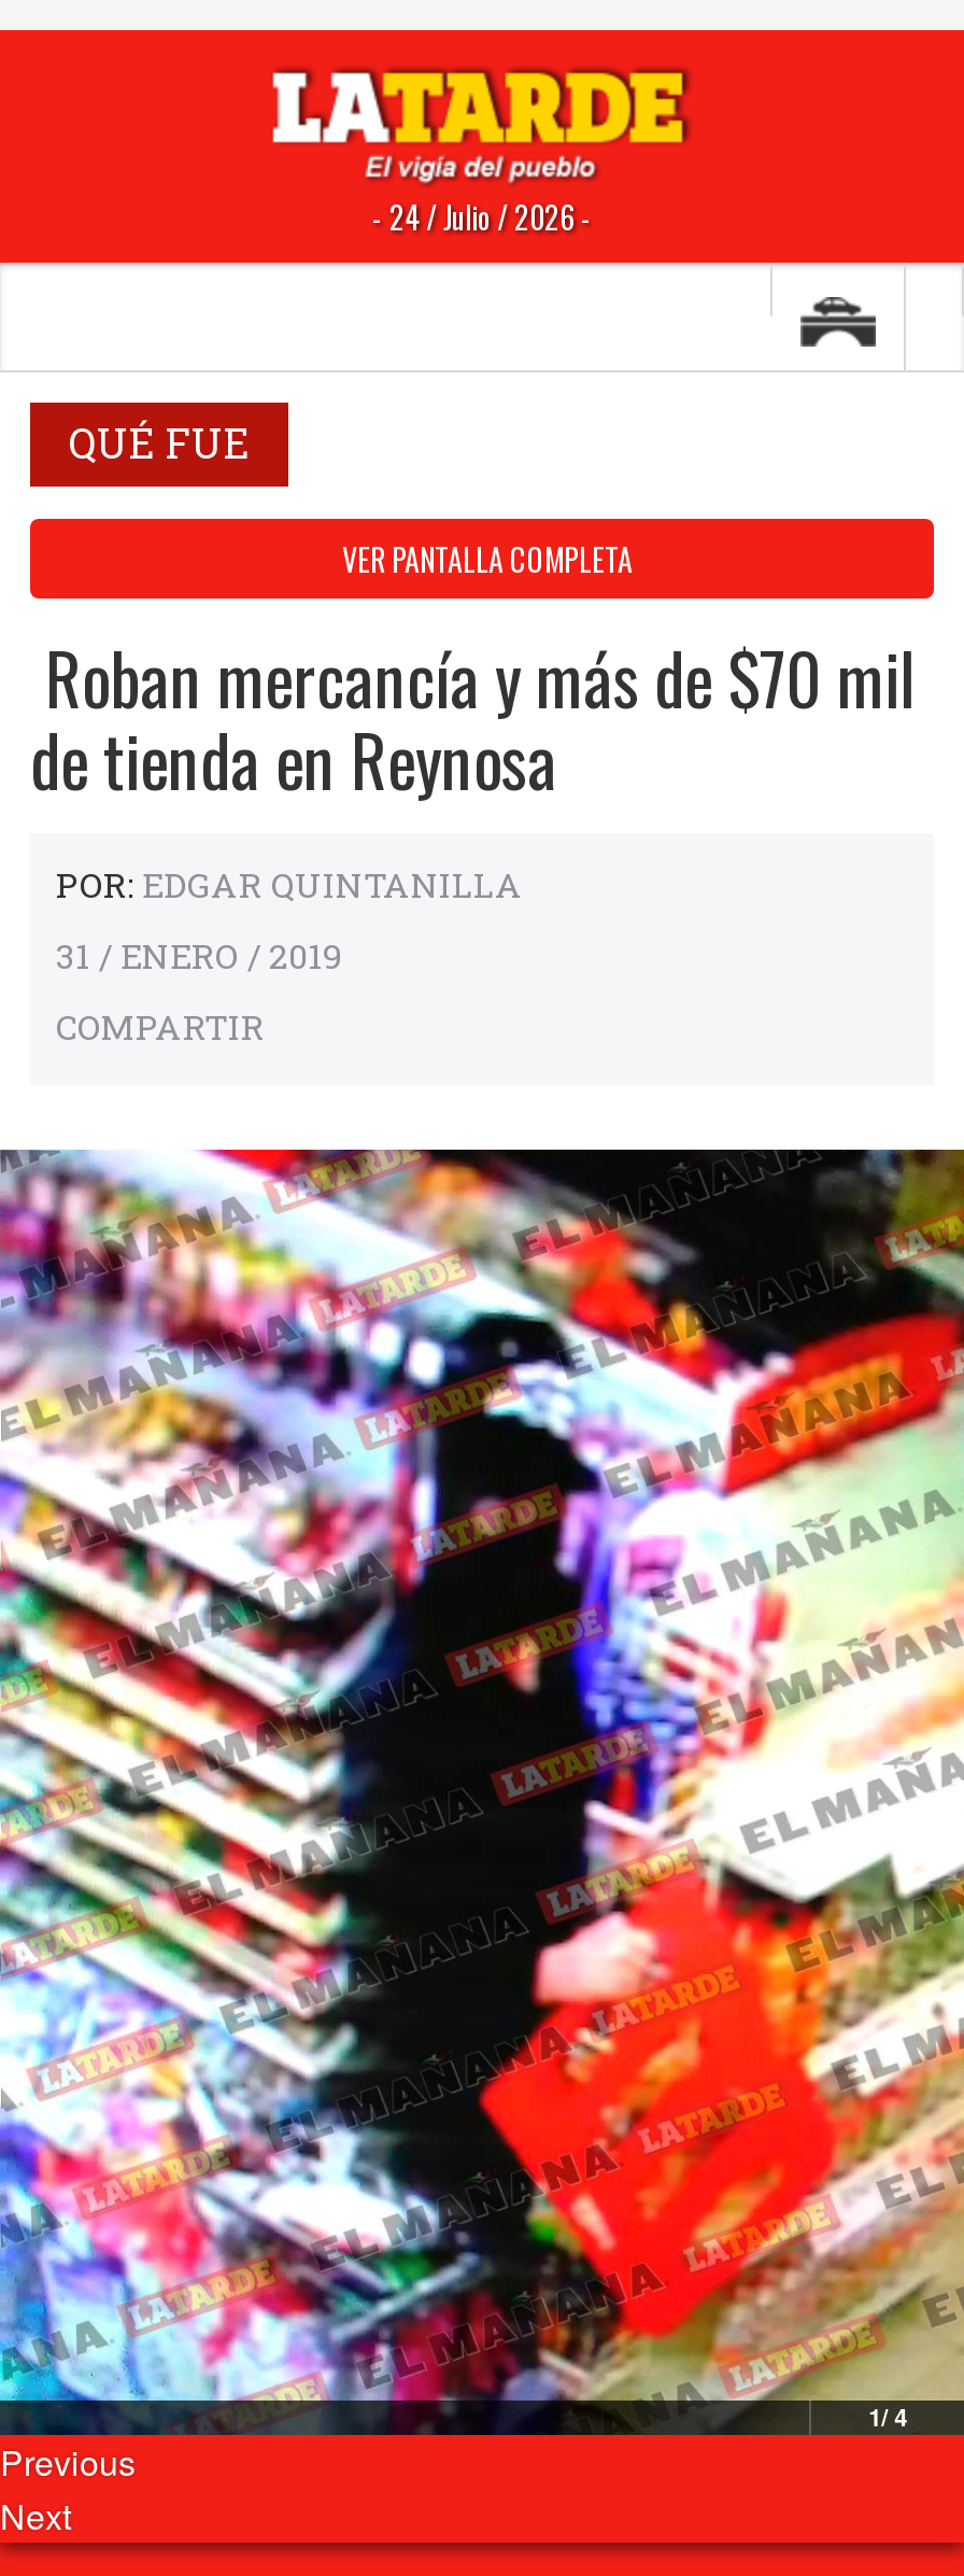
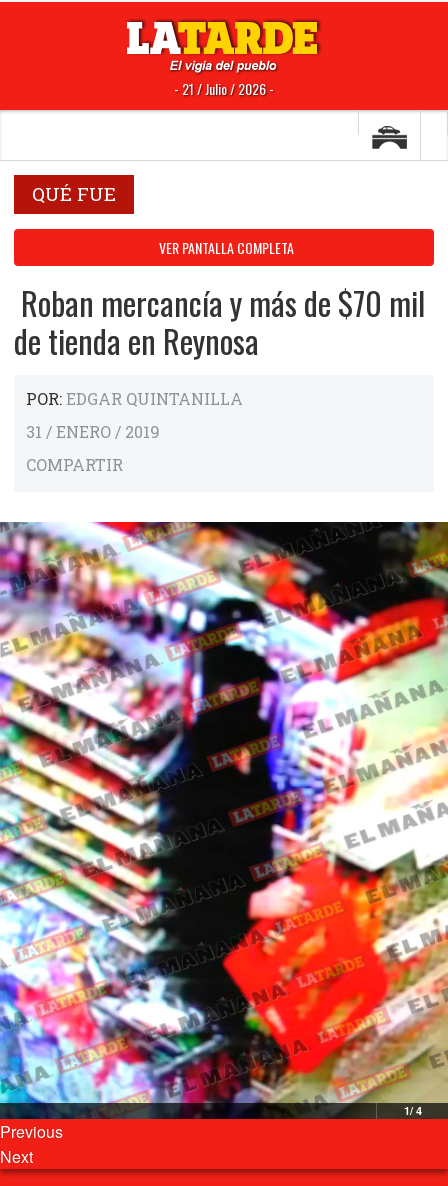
- - 24 / Julio / 2026 -
+ - 21 / Julio / 2026 -
